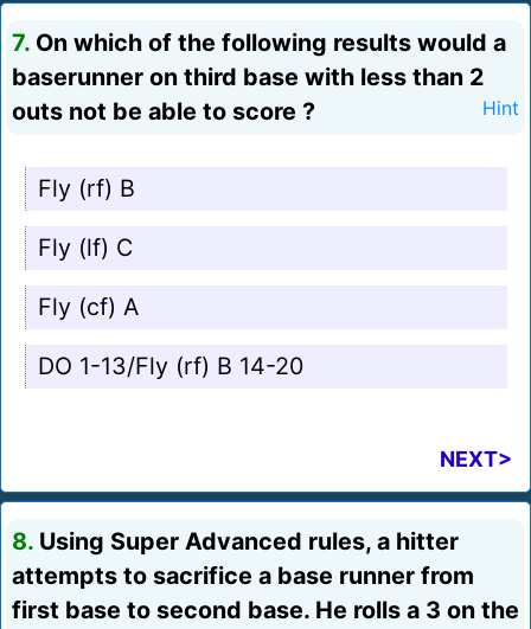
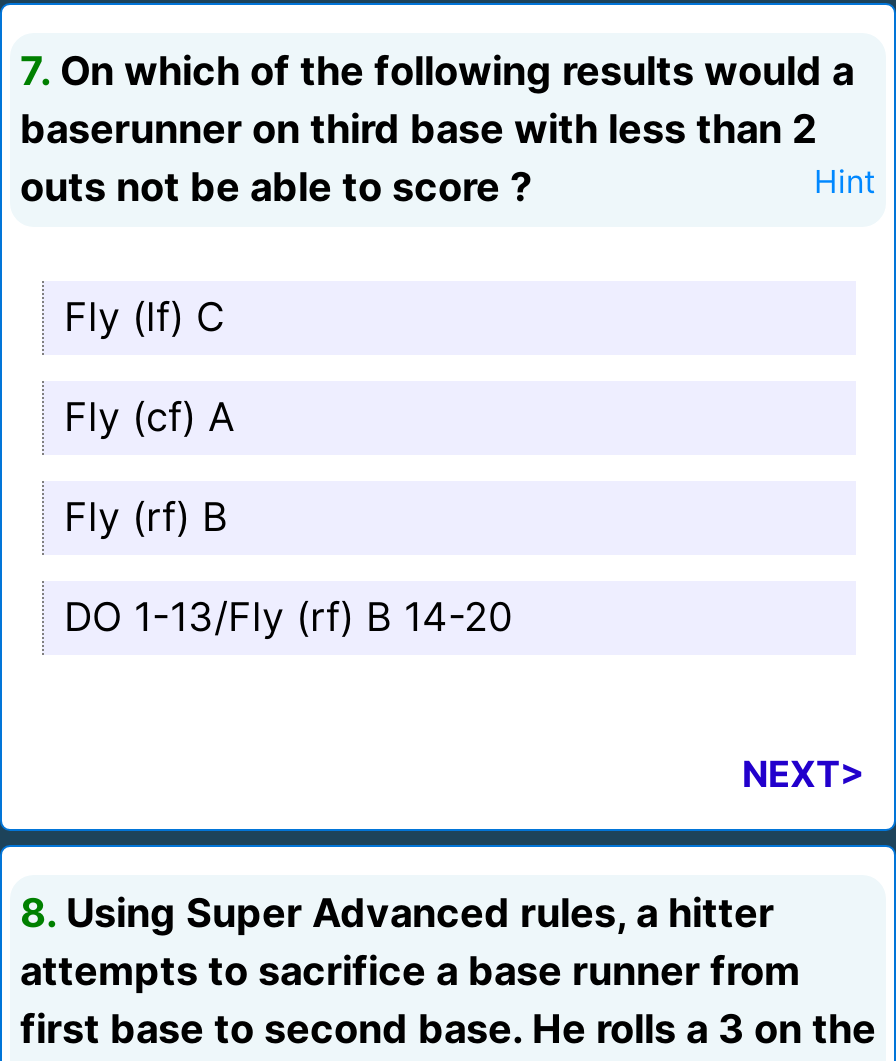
moved down: Fly (rf) B

moved up: Fly (lf) C | Fly (cf) A
